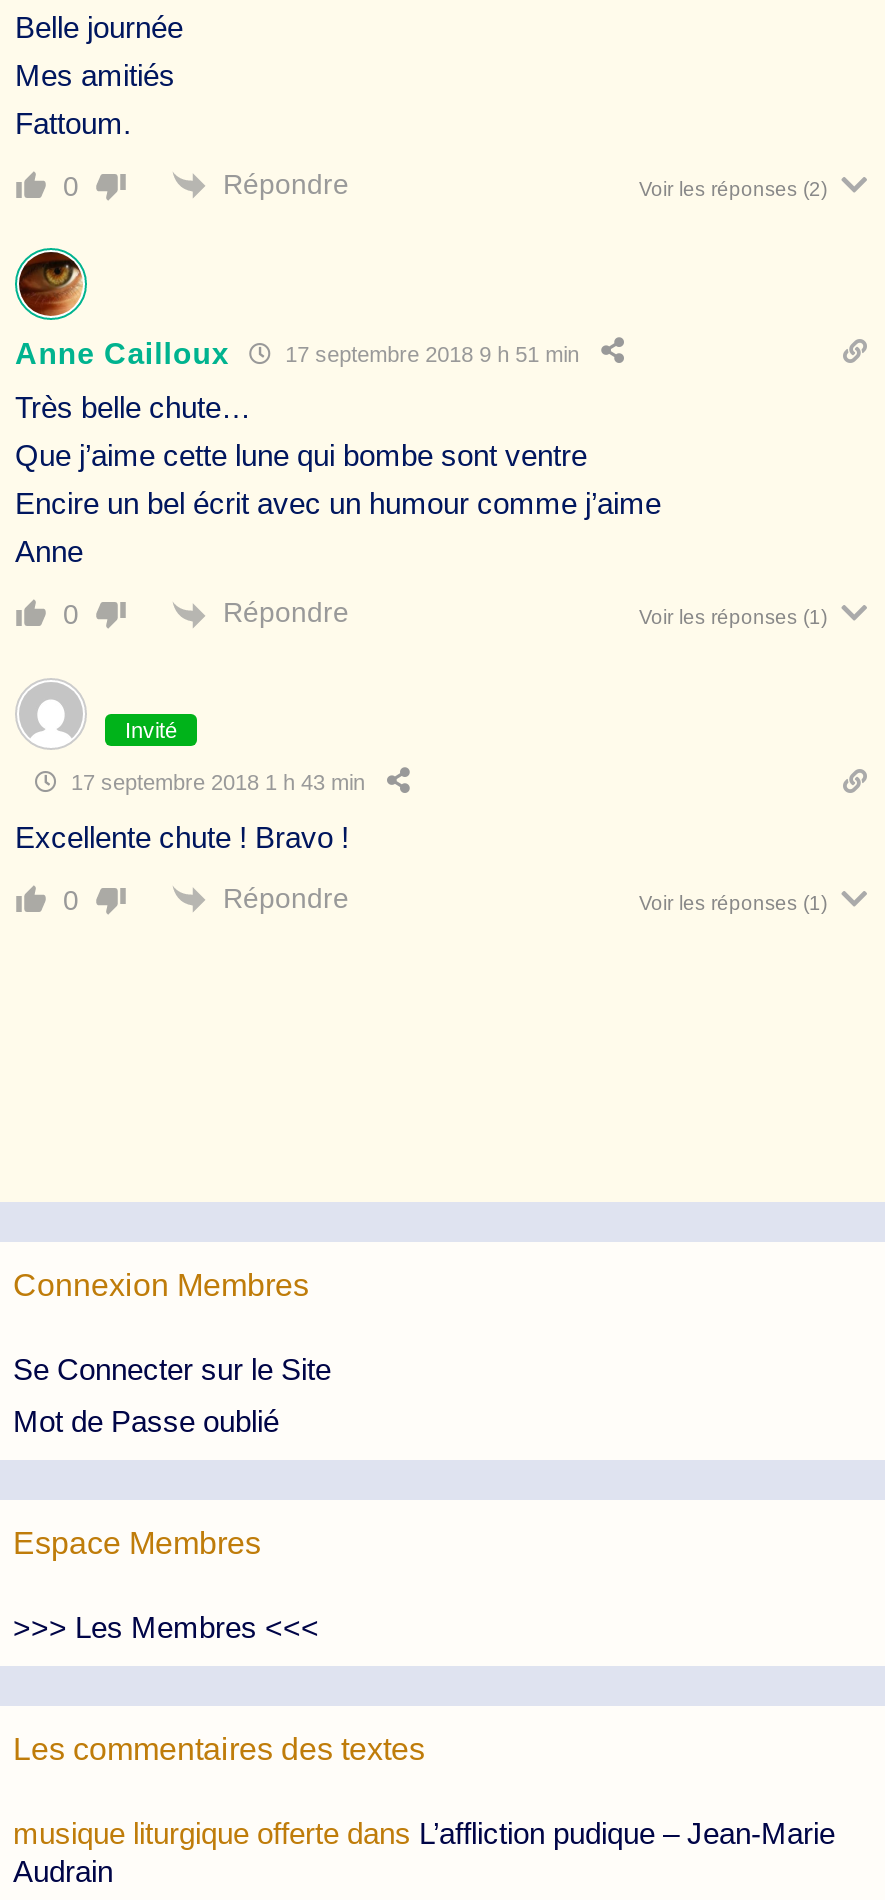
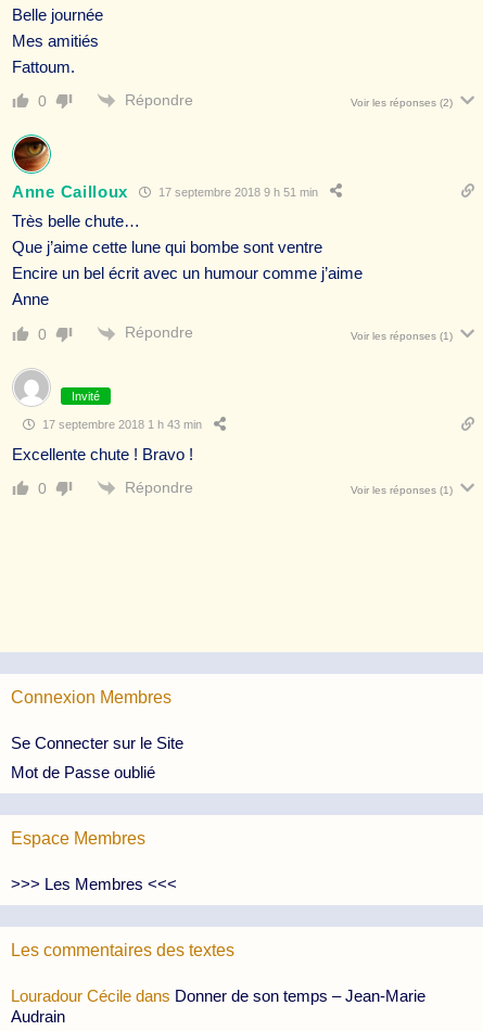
- musique liturgique offerte dans L’affliction pudique – Jean-Marie
+ Louradour Cécile dans Donner de son temps – Jean-Marie
